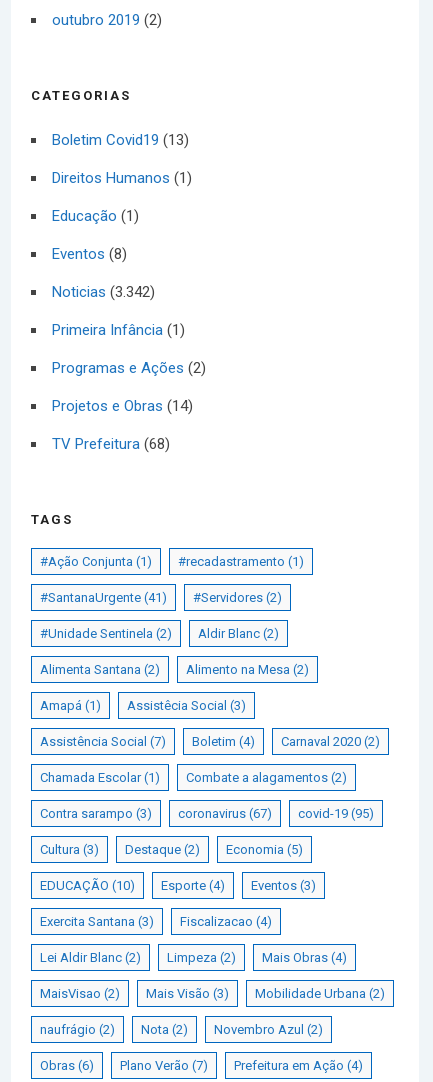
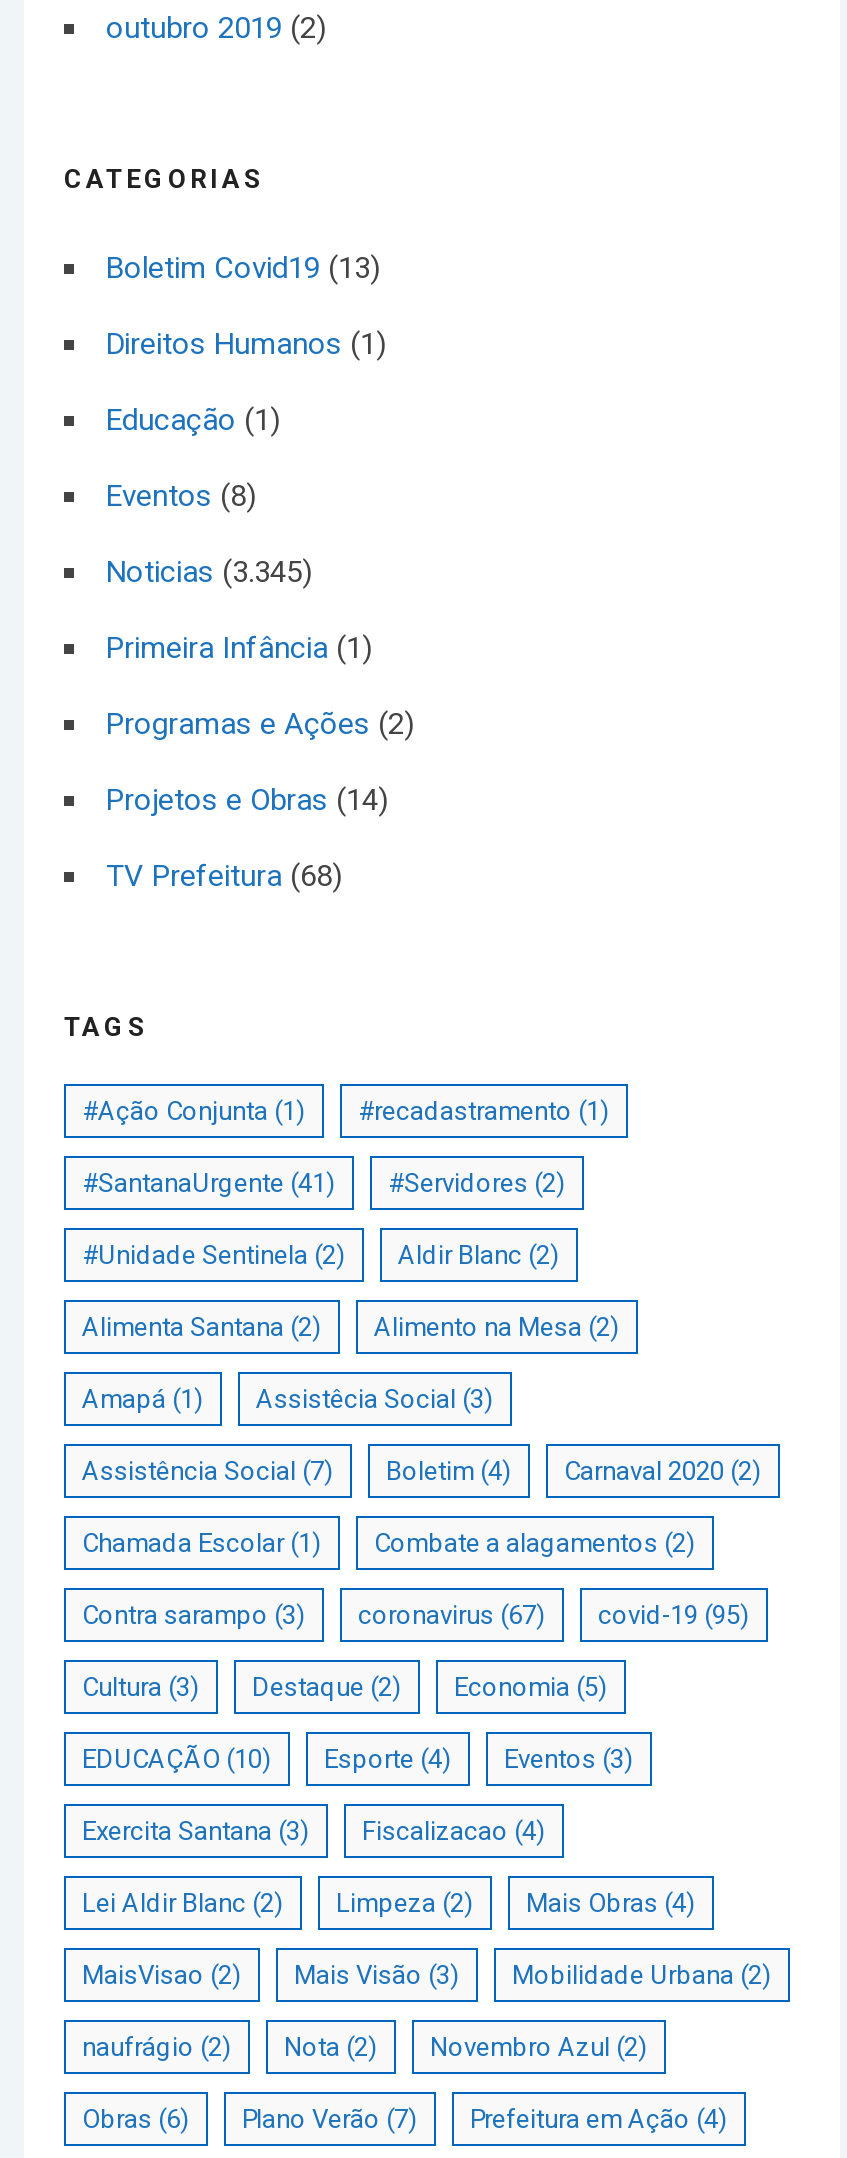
- Noticias (3.342)
+ Noticias (3.345)
